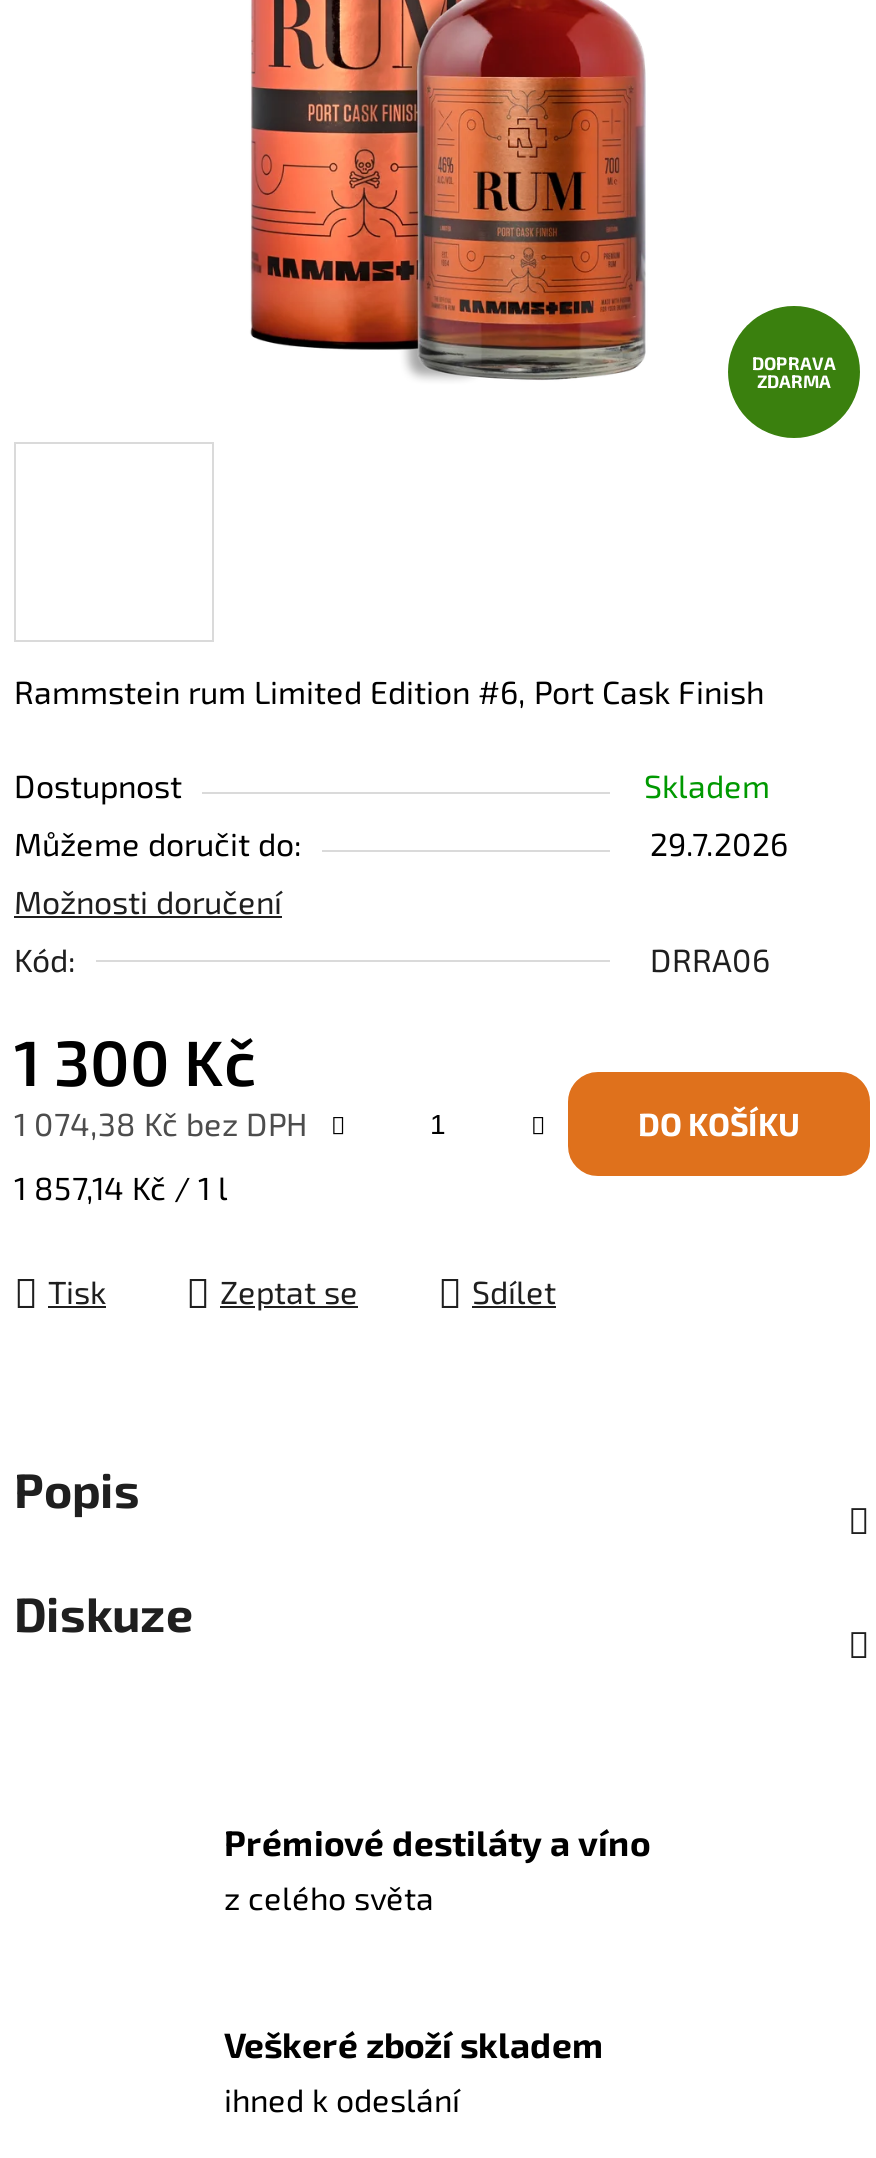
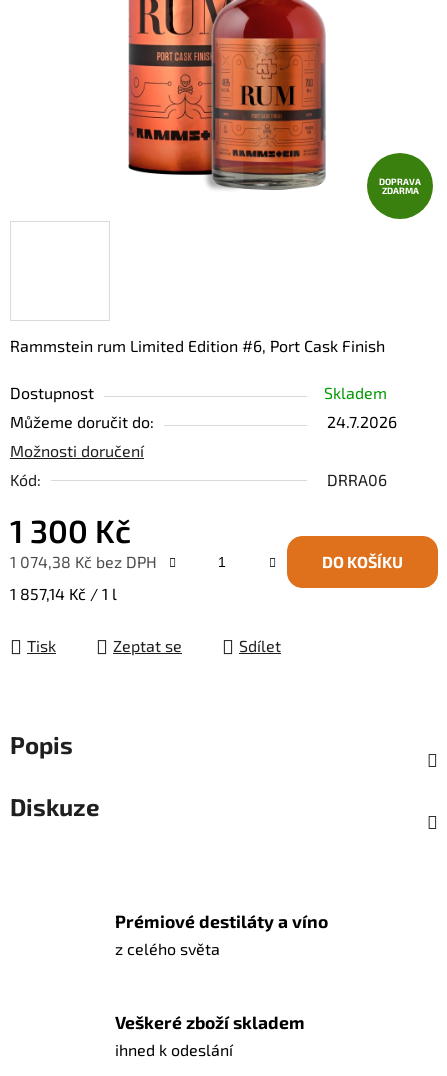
- 29.7.2026
+ 24.7.2026
